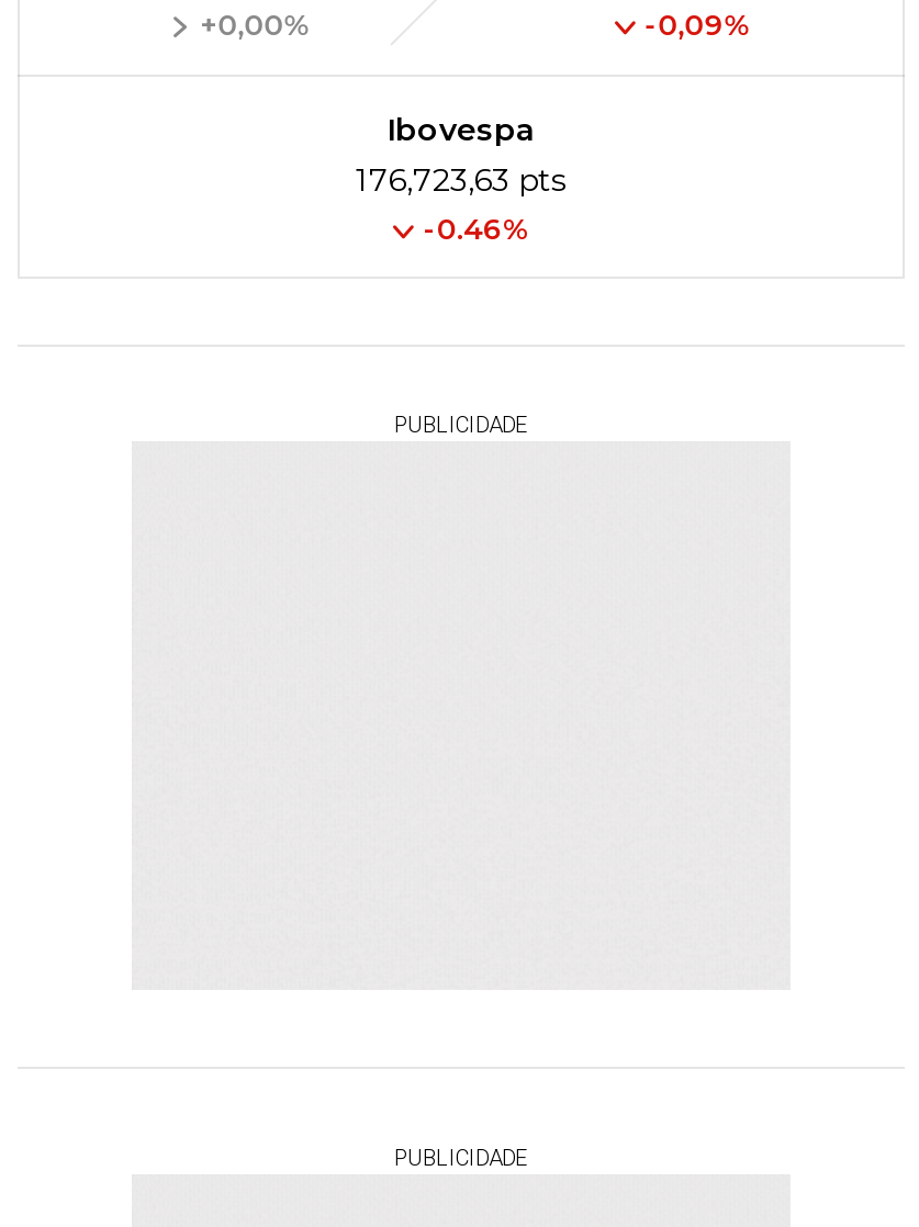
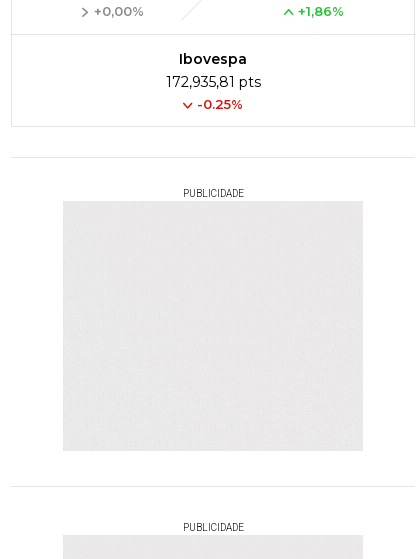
- -0,09%
+ +1,86%

- 176,723,63 pts
+ 172,935,81 pts

- -0.46%
+ -0.25%
